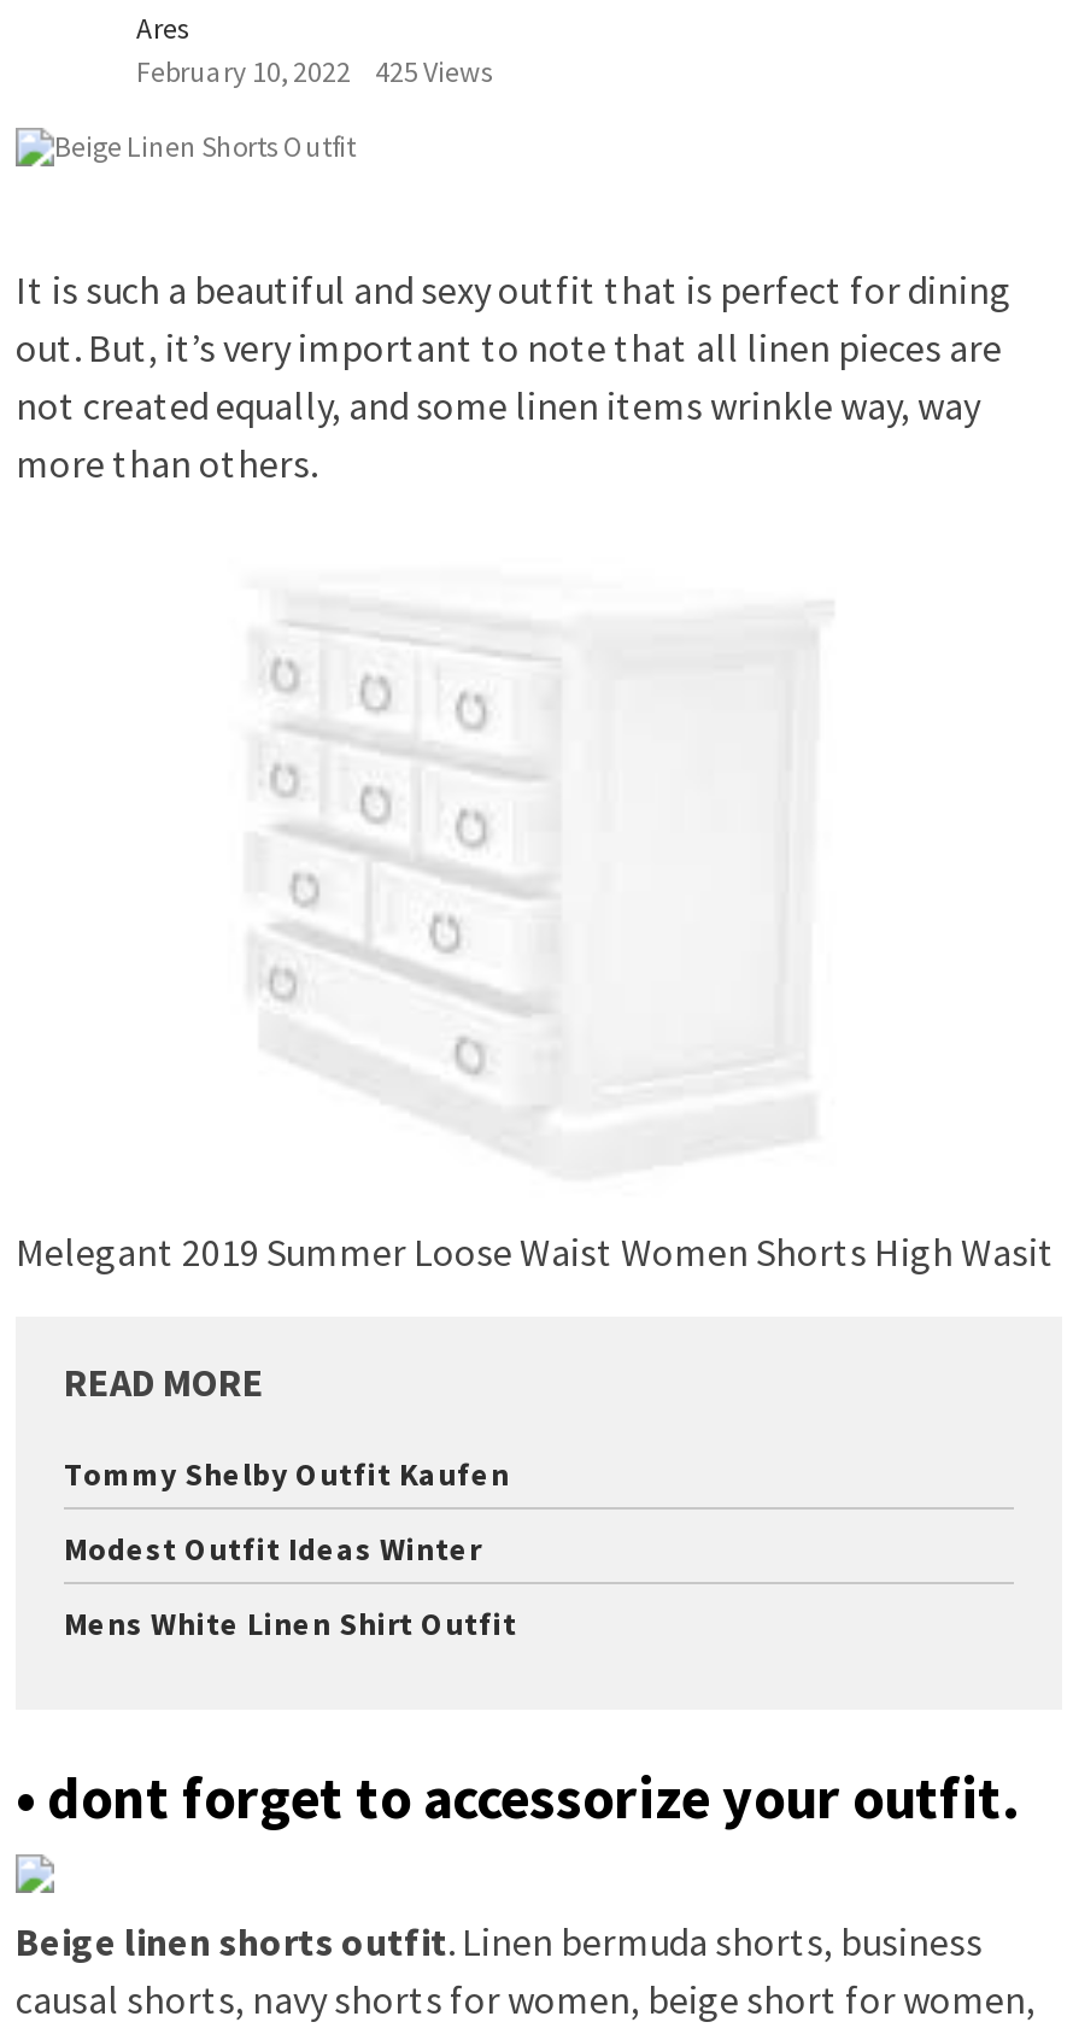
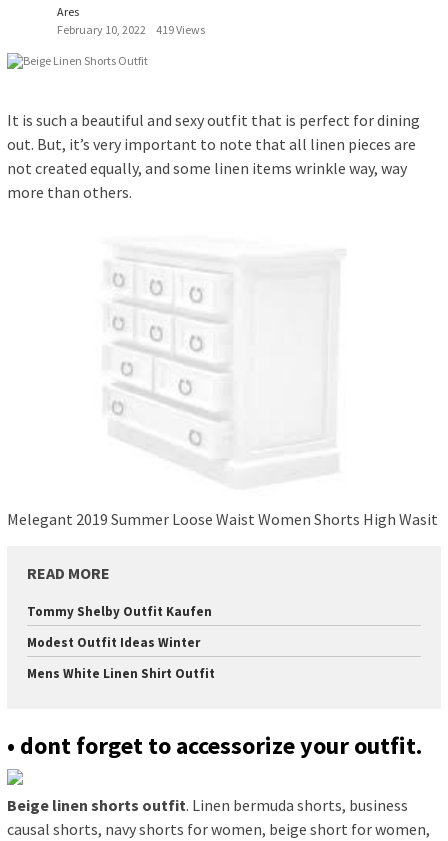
- February 10, 2022 425 Views
+ February 10, 2022 419 Views
